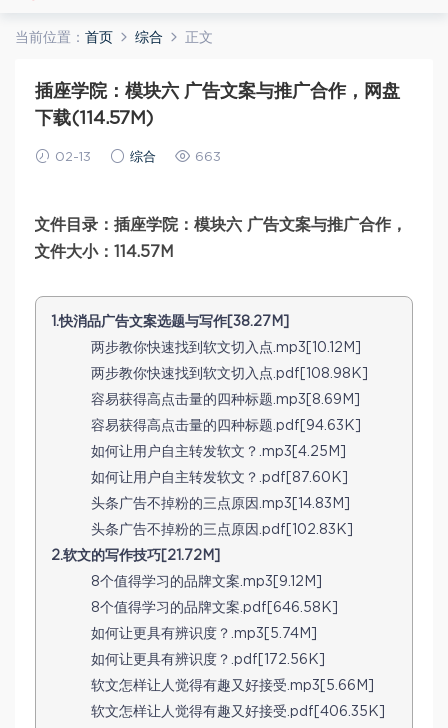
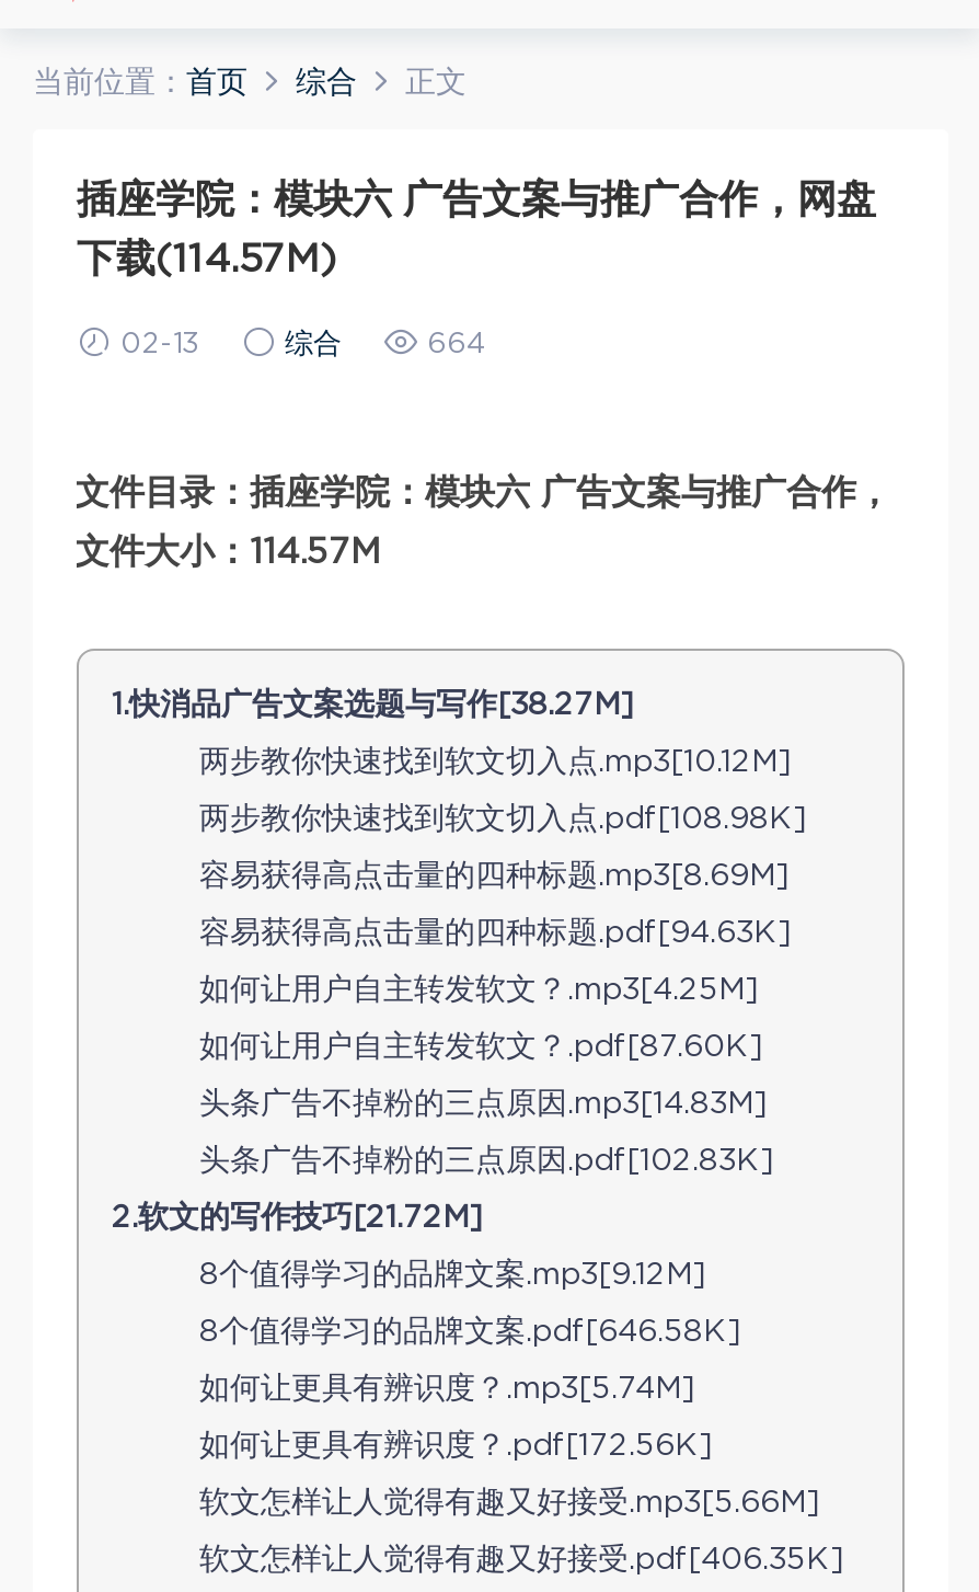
- 663
+ 664
